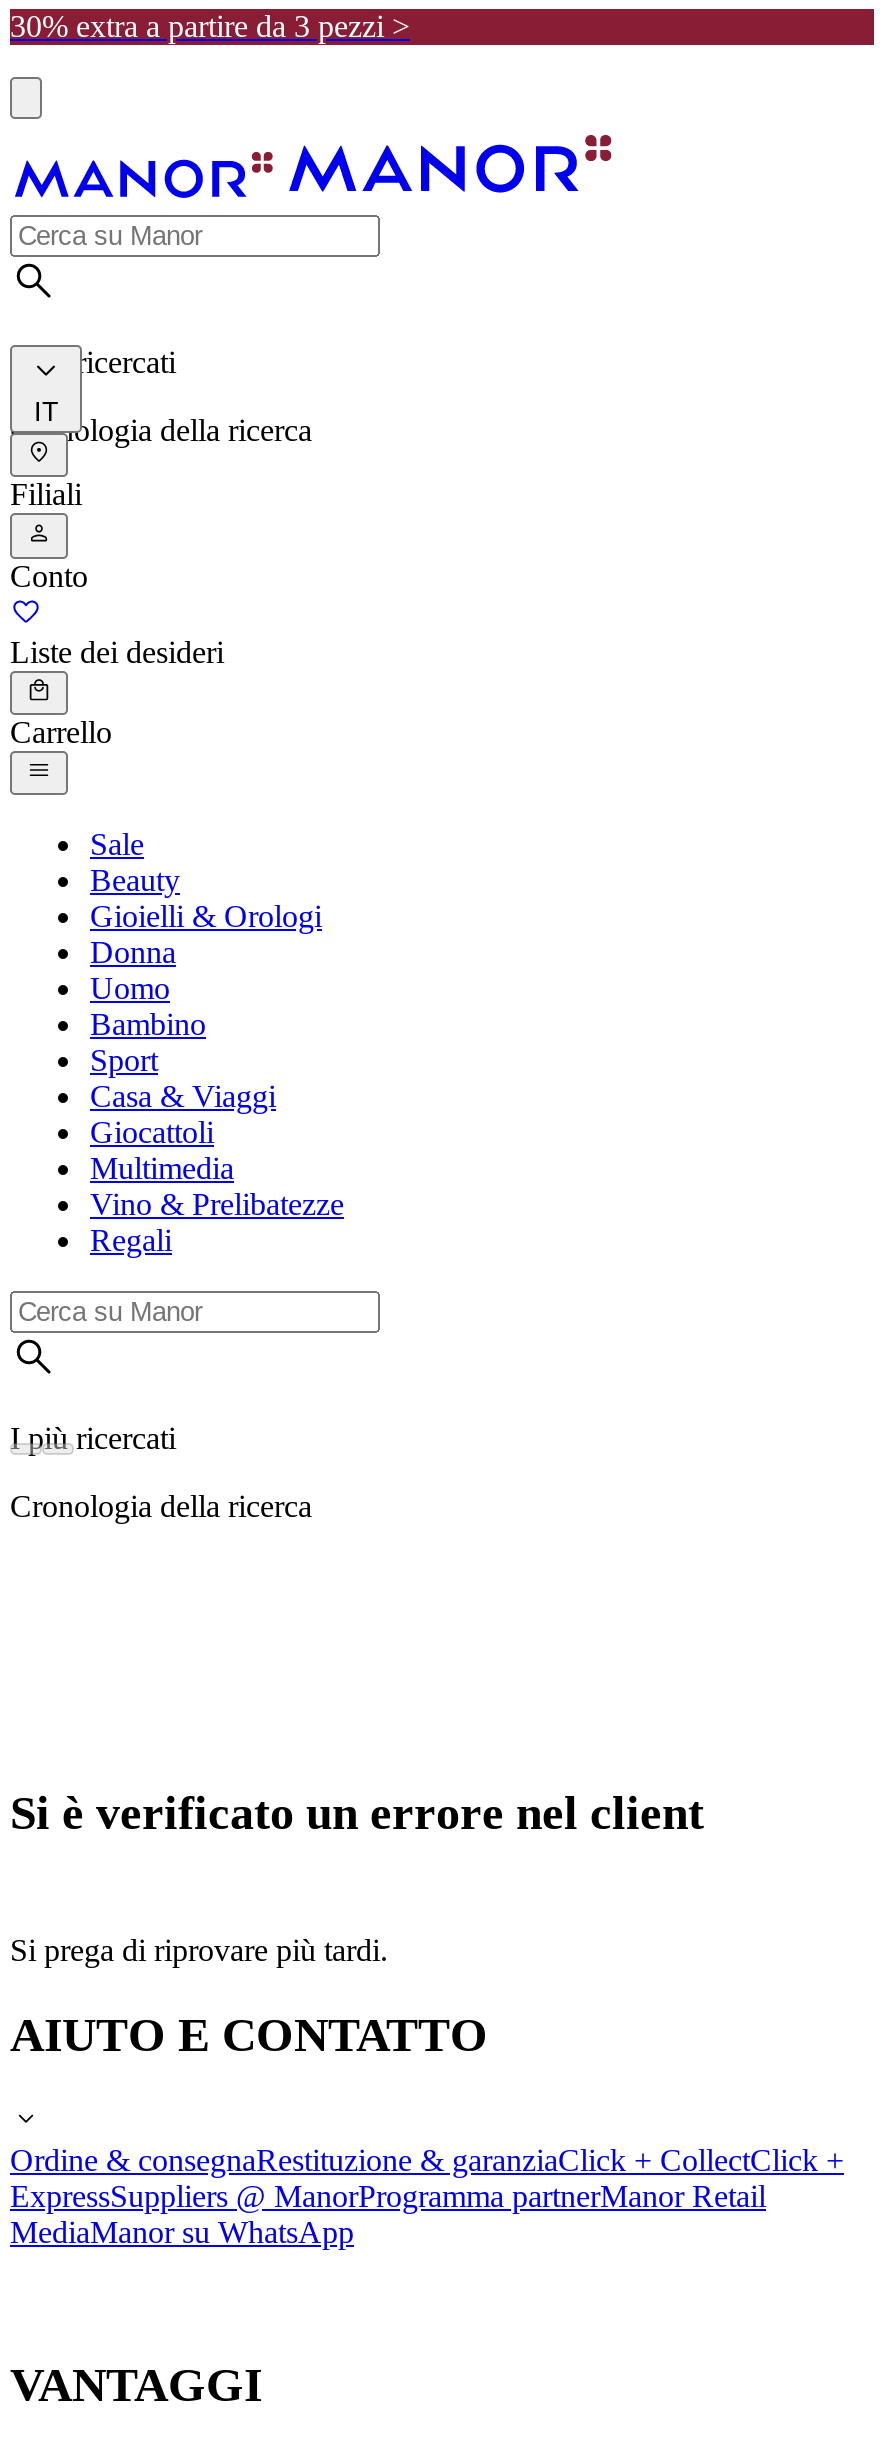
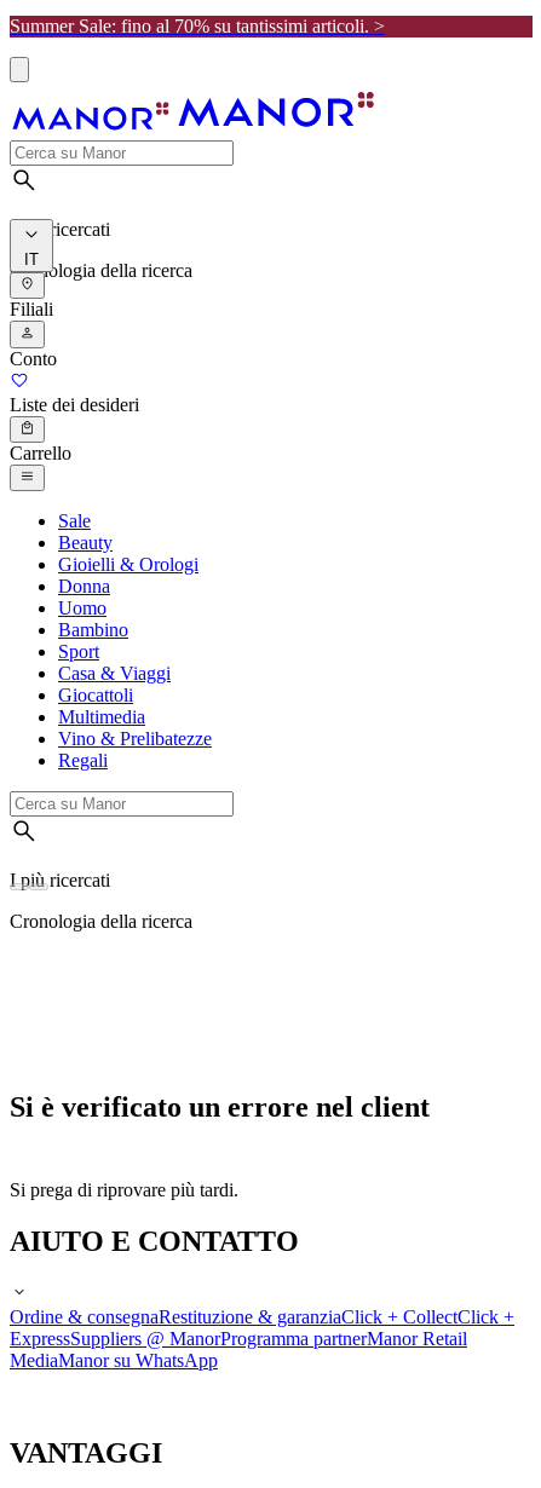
- 30% extra a partire da 3 pezzi >
+ Summer Sale: fino al 70% su tantissimi articoli. >
